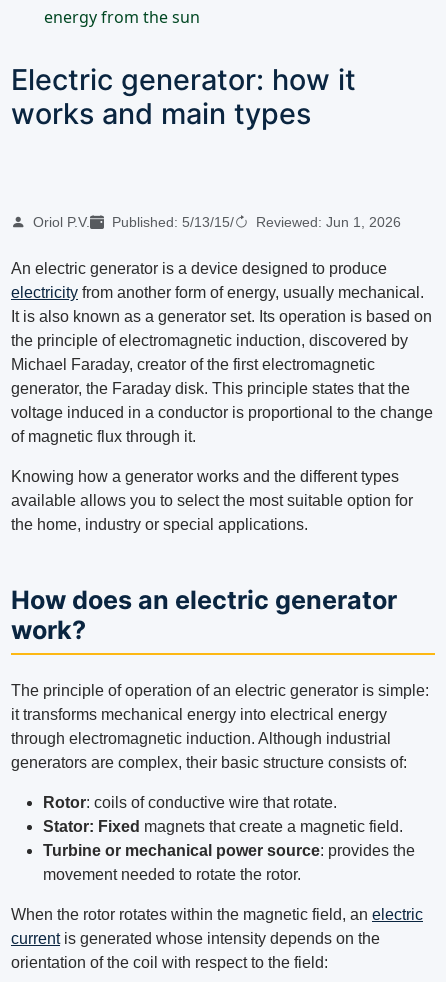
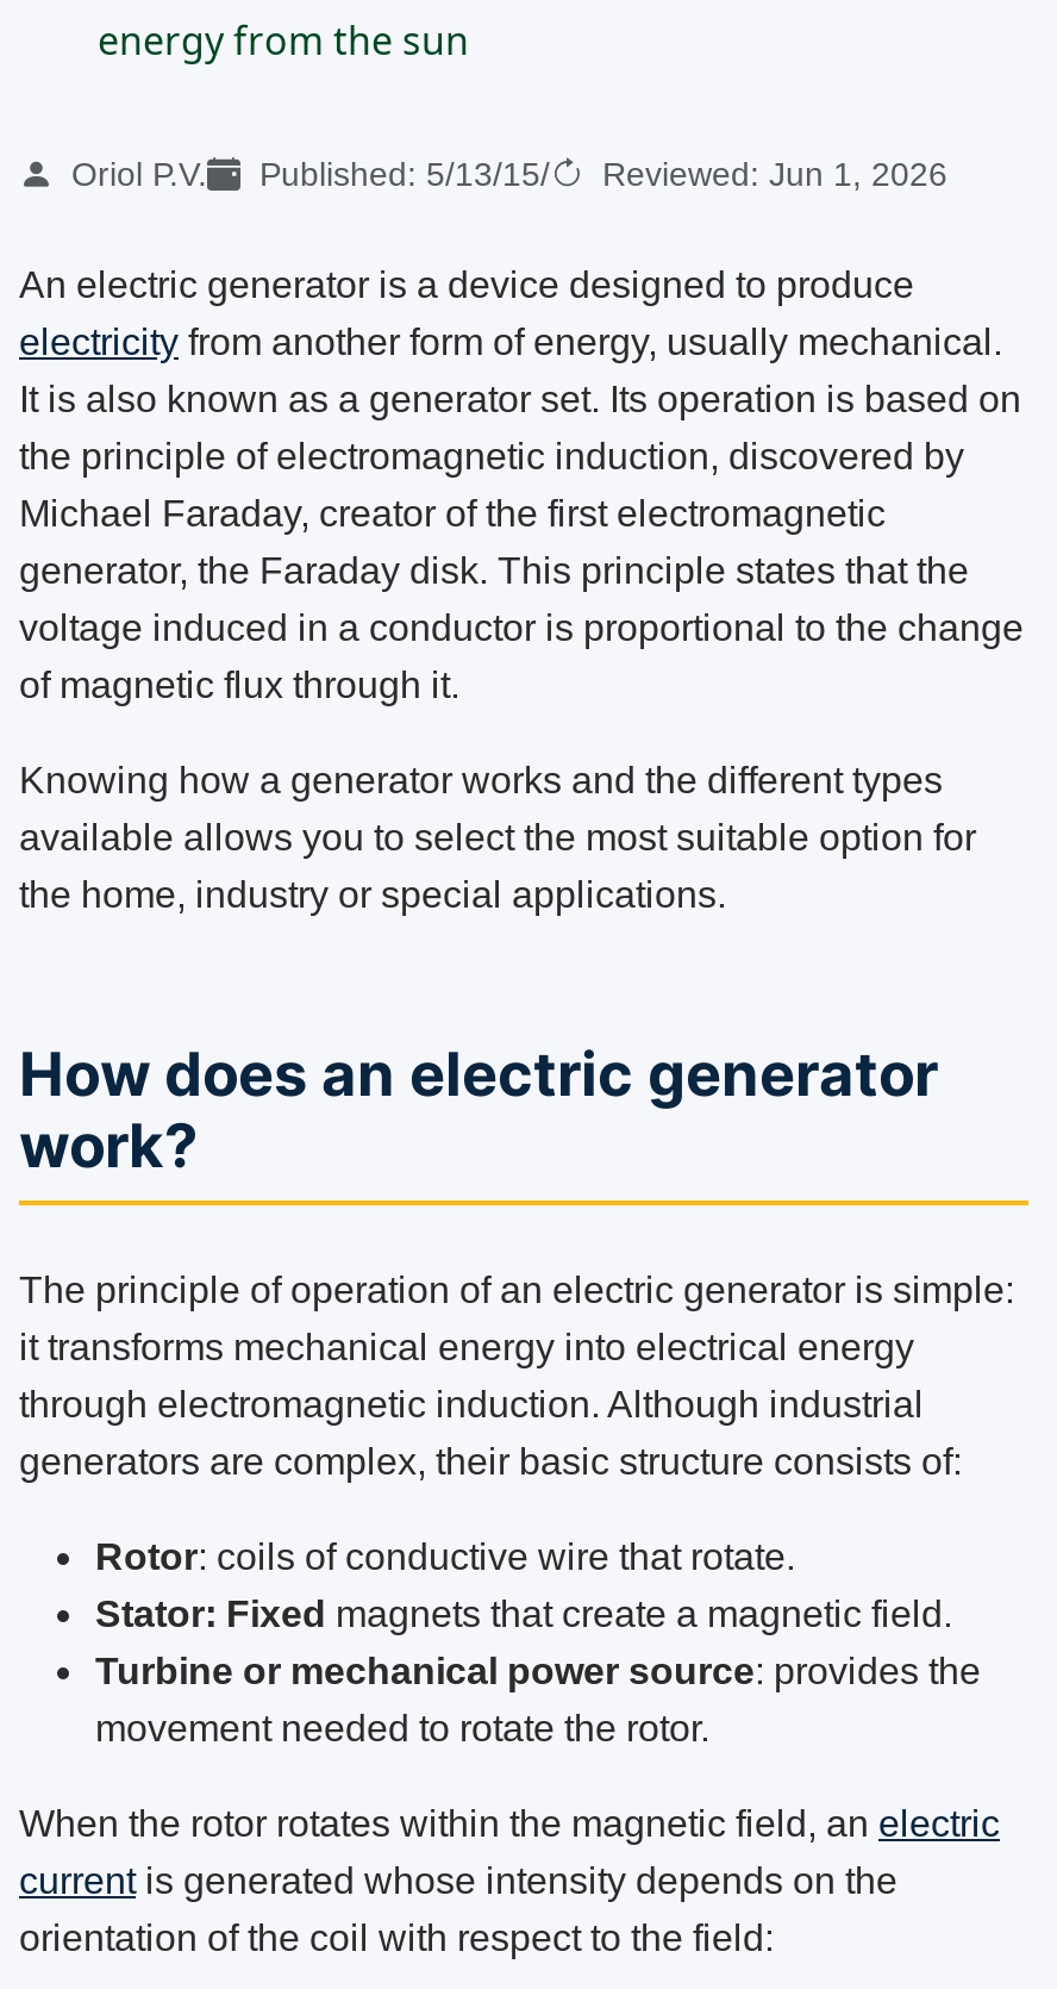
- Electric generator: how it
- works and main types
